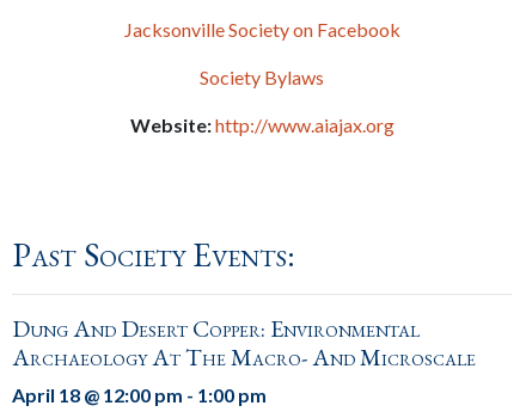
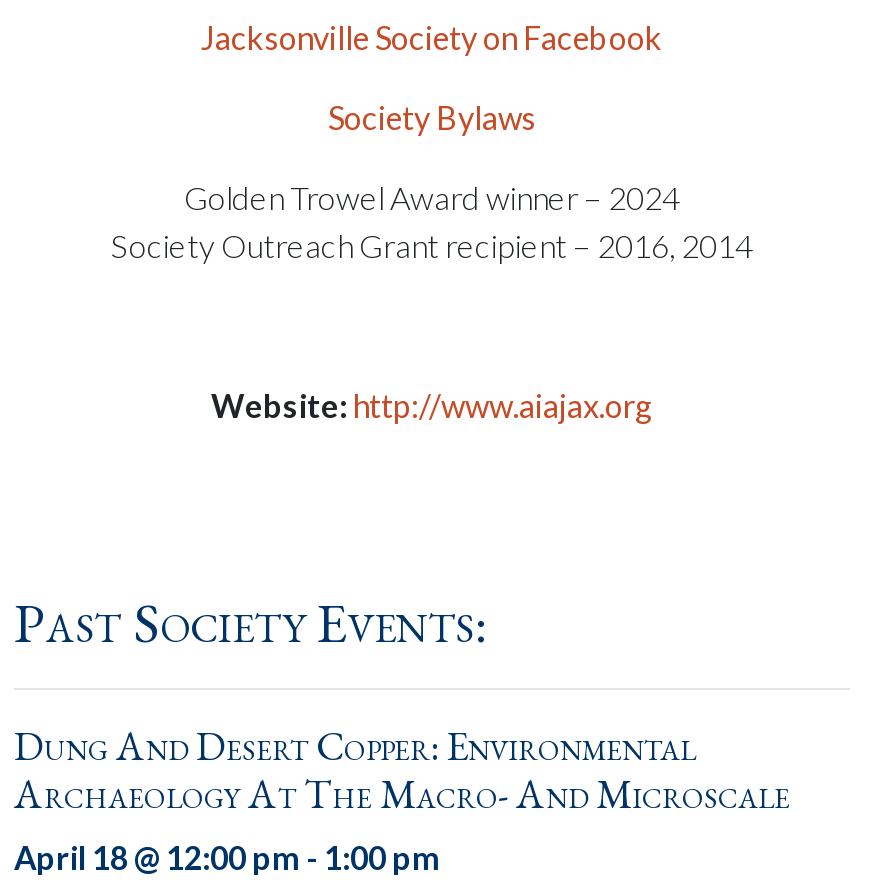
+ Golden Trowel Award winner – 2024
+ Society Outreach Grant recipient – 2016, 2014
